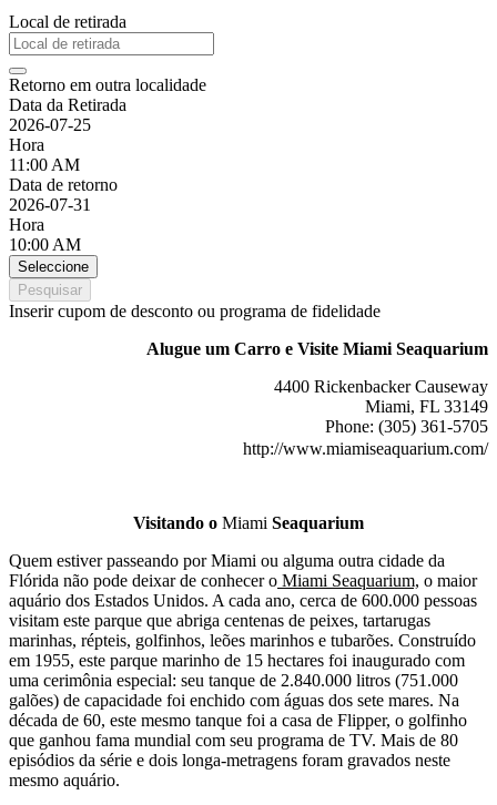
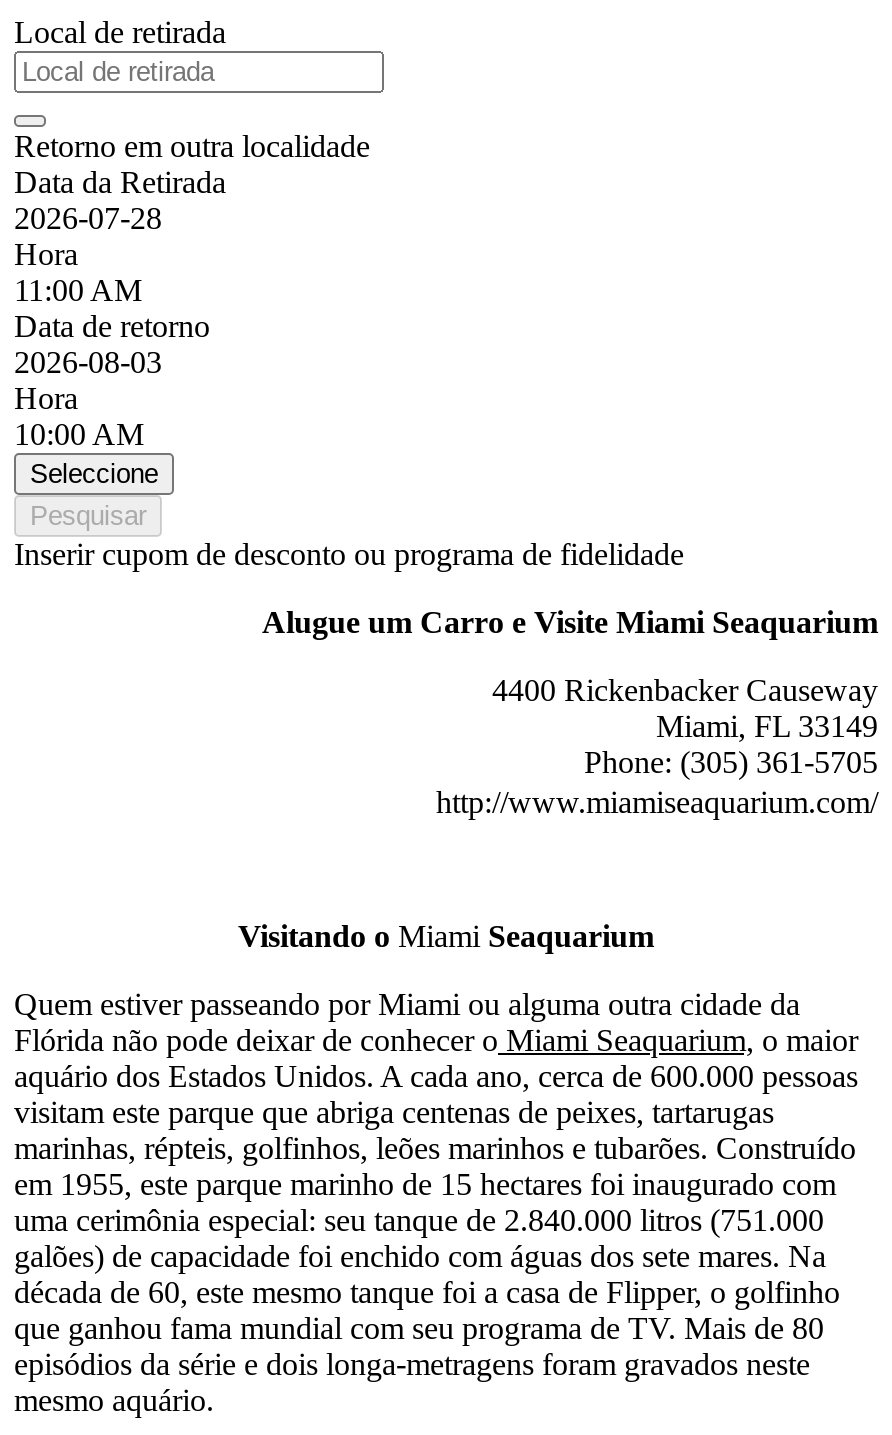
- 2026-07-25
+ 2026-07-28

- 2026-07-31
+ 2026-08-03
